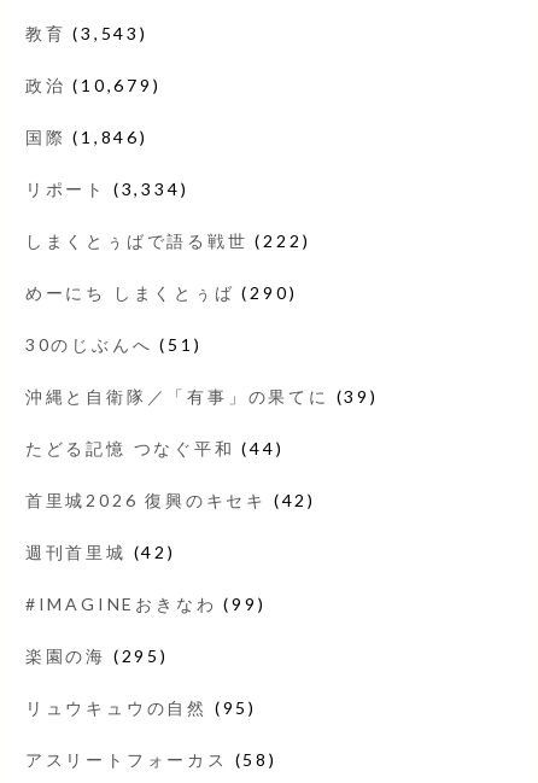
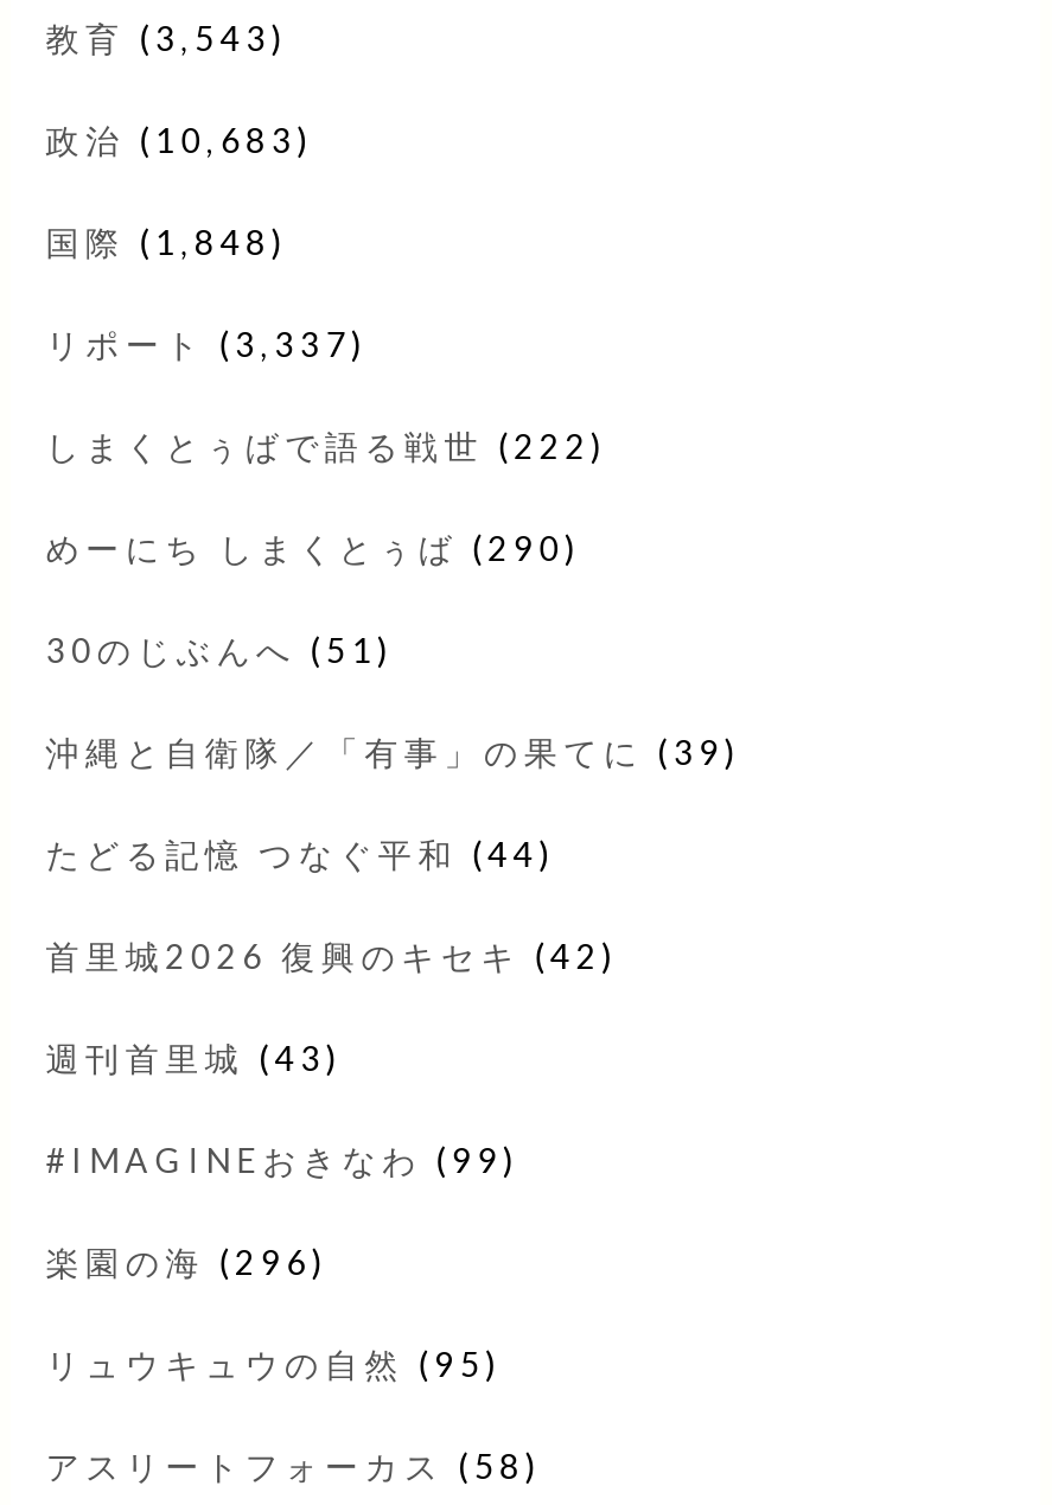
- 政治(10,679)
+ 政治(10,683)

- 国際(1,846)
+ 国際(1,848)

- リポート(3,334)
+ リポート(3,337)

- 週刊首里城(42)
+ 週刊首里城(43)

- 楽園の海(295)
+ 楽園の海(296)
